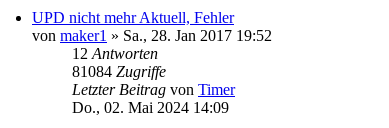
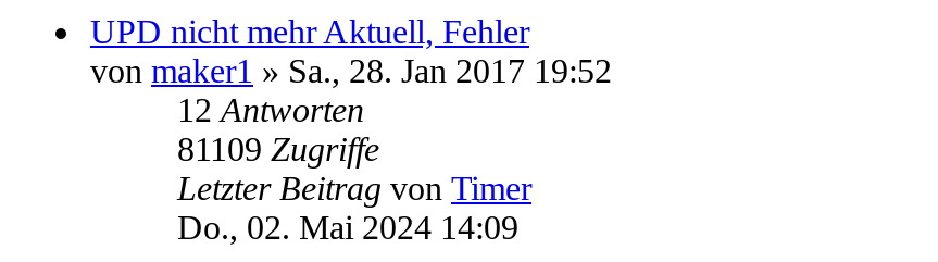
- 81084 Zugriffe
+ 81109 Zugriffe
